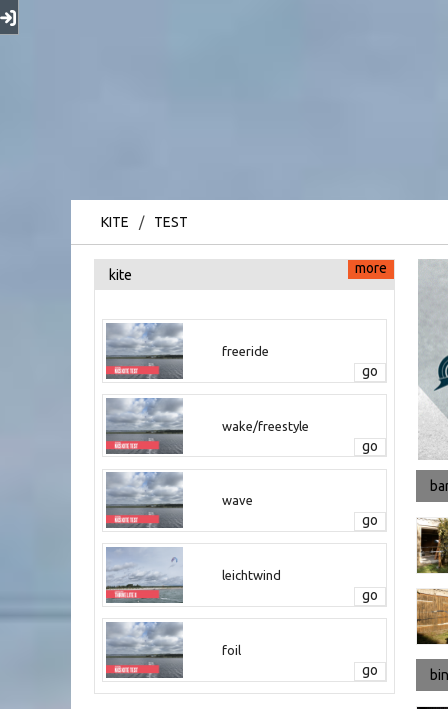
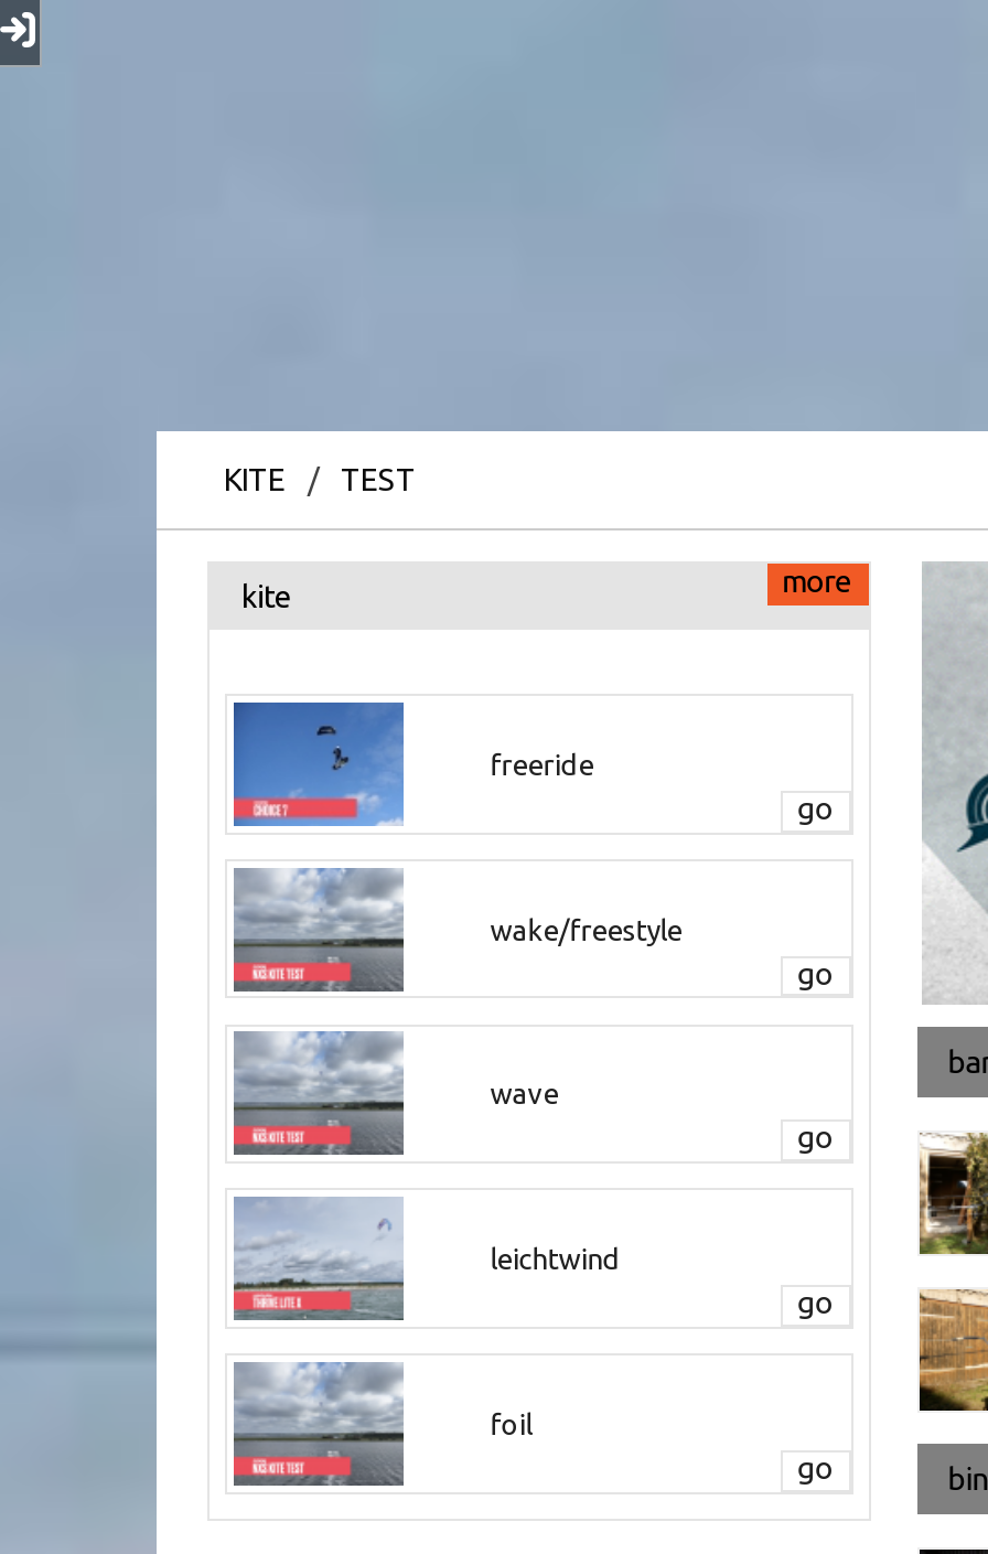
- [image]
+ [image]
